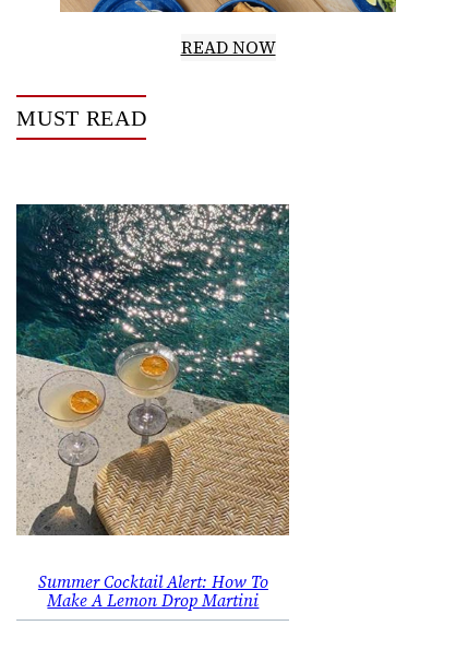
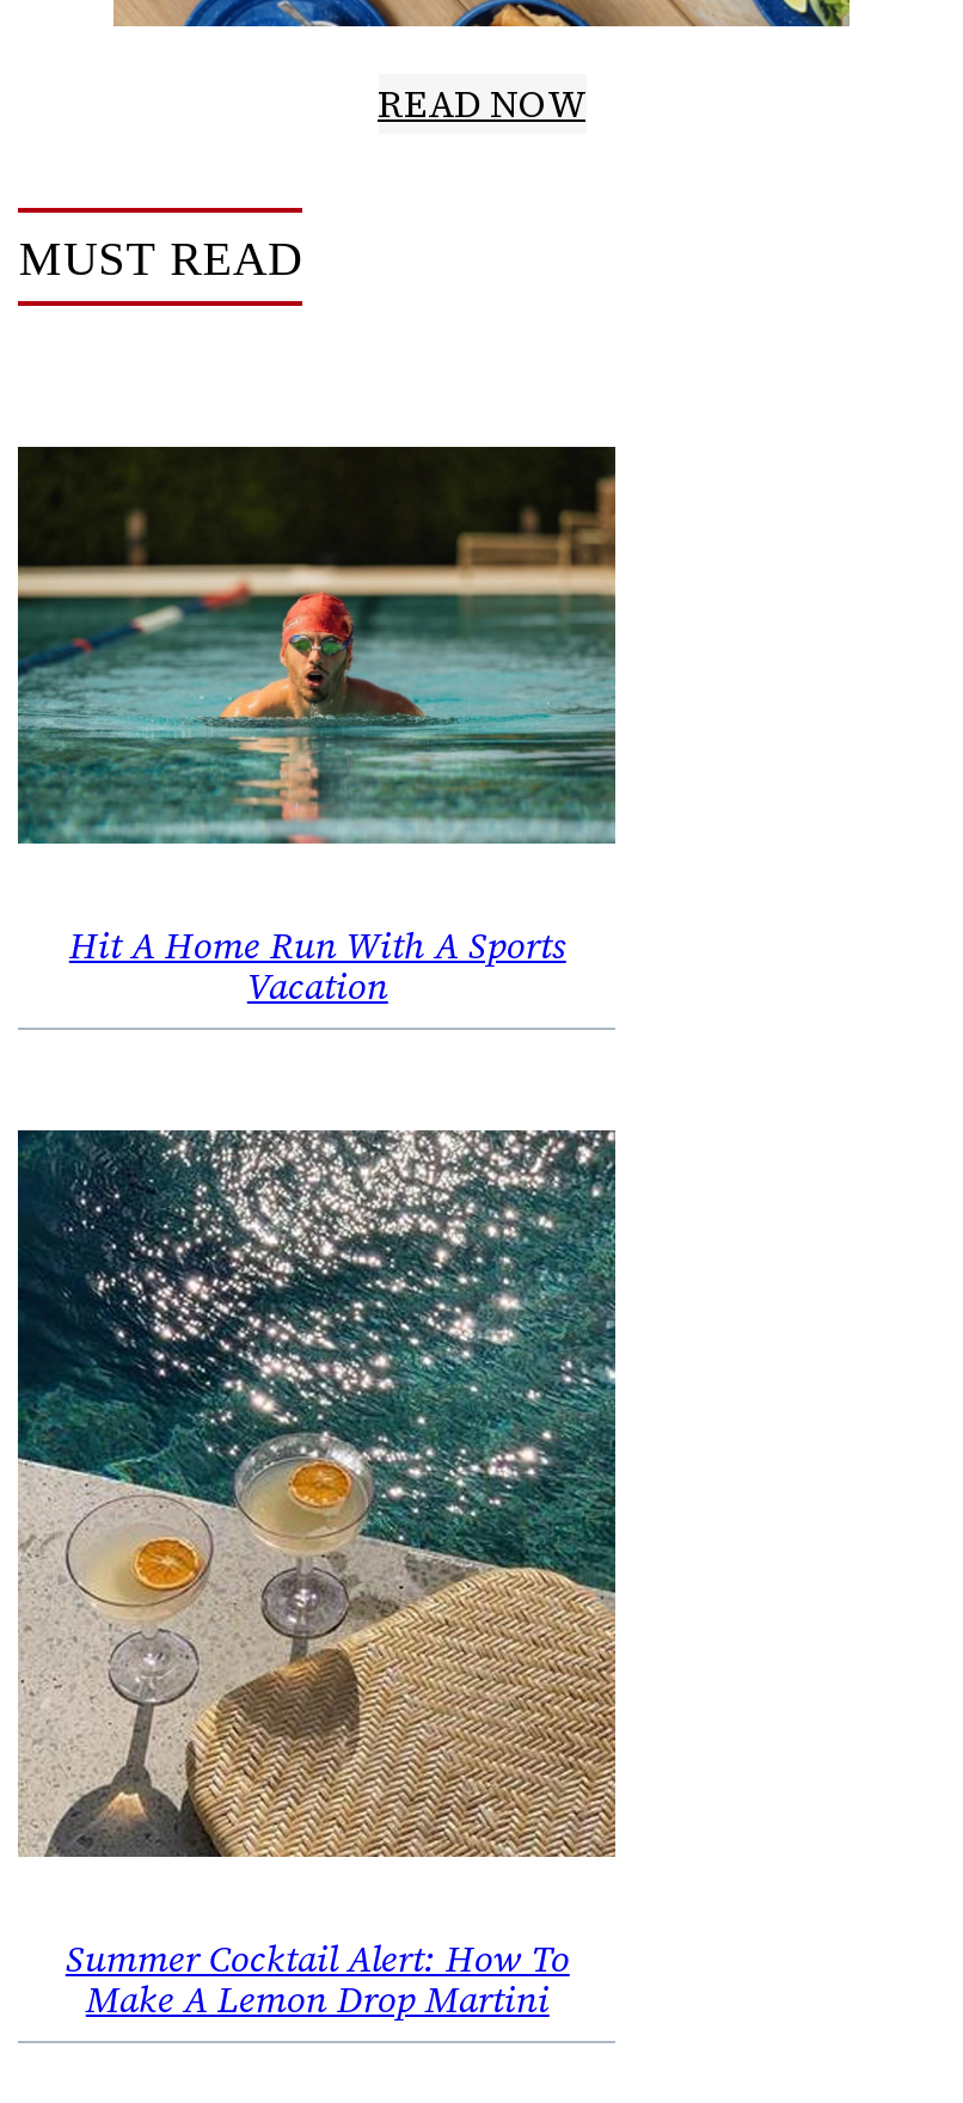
+ [image]
+ Hit A Home Run With A Sports
+ Vacation
